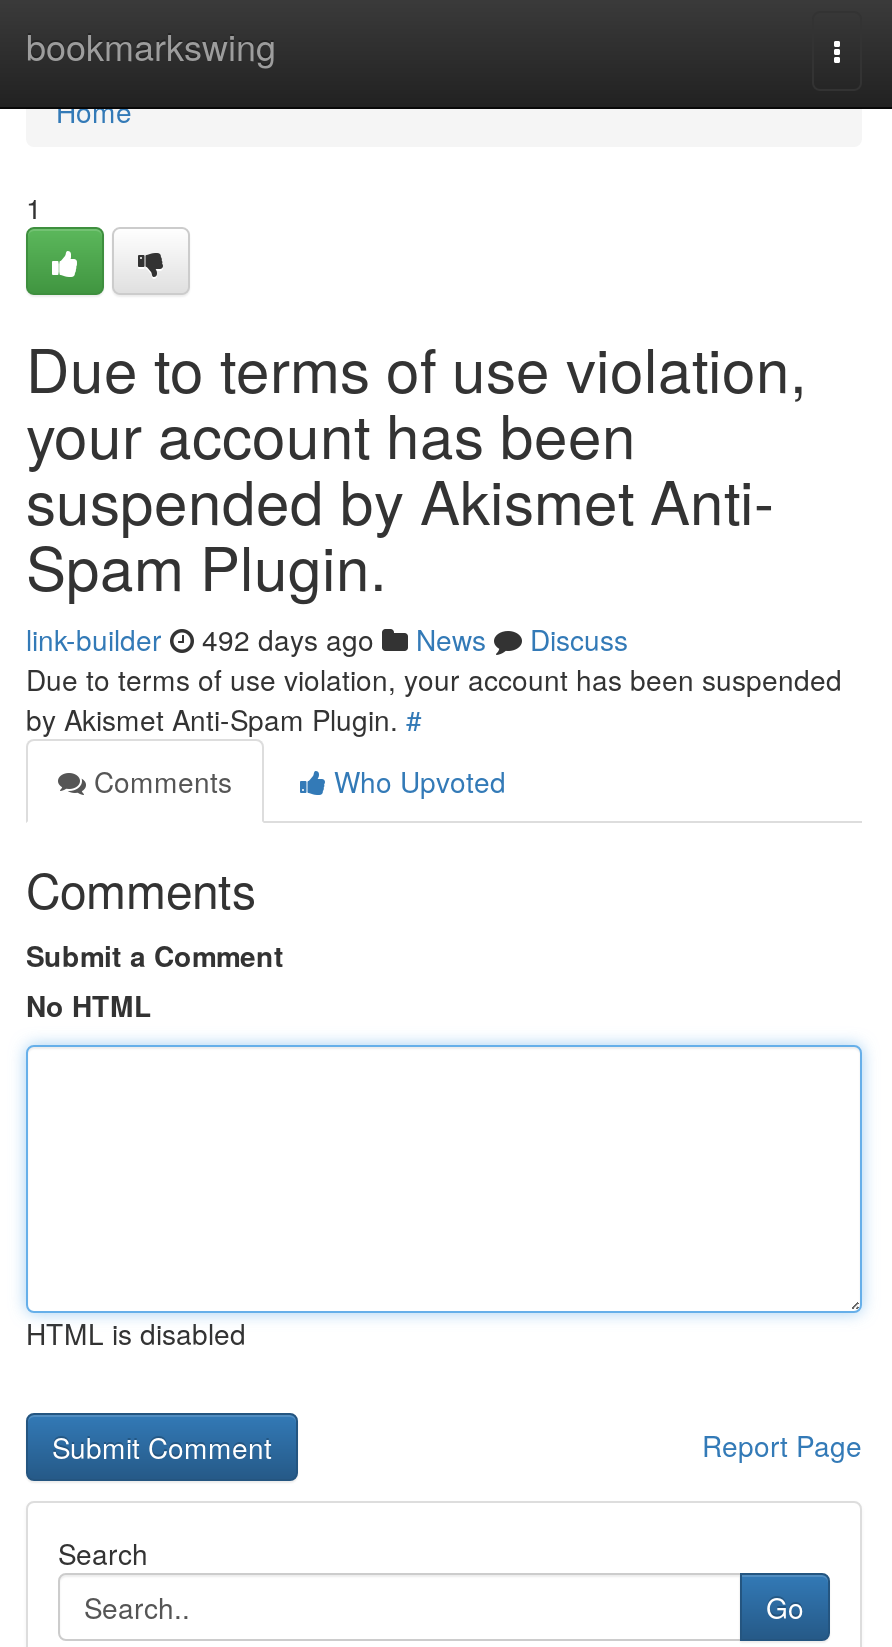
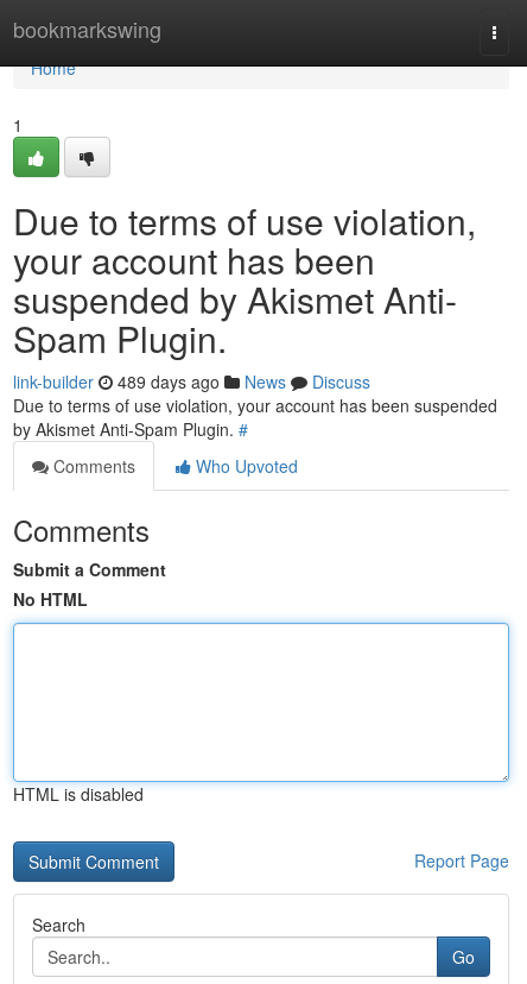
- link-builder 492 days ago News Discuss
+ link-builder 489 days ago News Discuss
